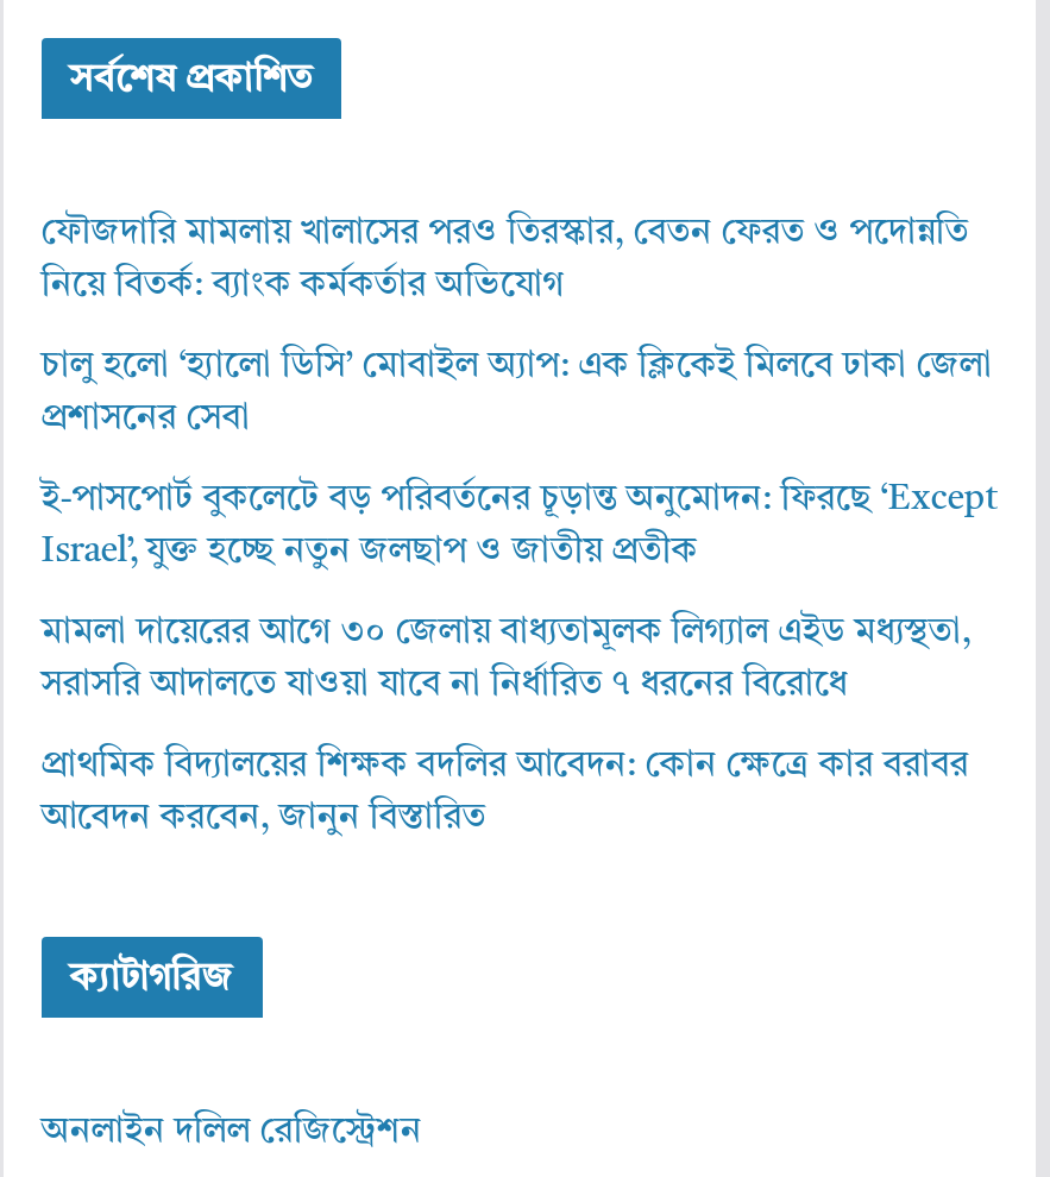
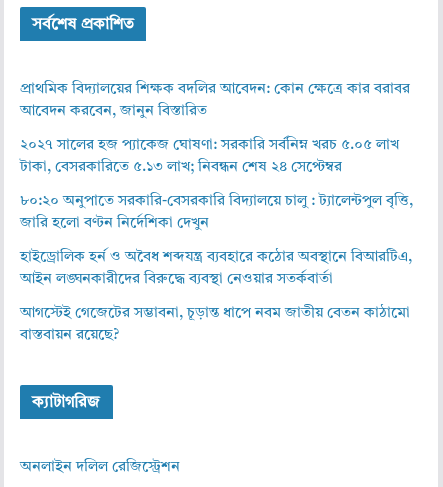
- ফৌজদারি মামলায় খালাসের পরও তিরস্কার, বেতন ফেরত ও পদোন্নতি
- নিয়ে বিতর্ক: ব্যাংক কর্মকর্তার অভিযোগ
- চালু হলো ‘হ্যালো ডিসি’ মোবাইল অ্যাপ: এক ক্লিকেই মিলবে ঢাকা জেলা
- প্রশাসনের সেবা
- ই-পাসপোর্ট বুকলেটে বড় পরিবর্তনের চূড়ান্ত অনুমোদন: ফিরছে ‘Except
- Israel’, যুক্ত হচ্ছে নতুন জলছাপ ও জাতীয় প্রতীক
- মামলা দায়েরের আগে ৩০ জেলায় বাধ্যতামূলক লিগ্যাল এইড মধ্যস্থতা,
- সরাসরি আদালতে যাওয়া যাবে না নির্ধারিত ৭ ধরনের বিরোধে

moved up: প্রাথমিক বিদ্যালয়ের শিক্ষক বদলির আবেদন: কোন ক্ষেত্রে কার বরাবর | আবেদন করবেন, জানুন বিস্তারিত

+ ২০২৭ সালের হজ প্যাকেজ ঘোষণা: সরকারি সর্বনিম্ন খরচ ৫.০৫ লাখ
+ টাকা, বেসরকারিতে ৫.১৩ লাখ; নিবন্ধন শেষ ২৪ সেপ্টেম্বর
+ ৮০:২০ অনুপাতে সরকারি-বেসরকারি বিদ্যালয়ে চালু : ট্যালেন্টপুল বৃত্তি,
+ জারি হলো বণ্টন নির্দেশিকা দেখুন
+ হাইড্রোলিক হর্ন ও অবৈধ শব্দযন্ত্র ব্যবহারে কঠোর অবস্থানে বিআরটিএ,
+ আইন লঙ্ঘনকারীদের বিরুদ্ধে ব্যবস্থা নেওয়ার সতর্কবার্তা
+ আগস্টেই গেজেটের সম্ভাবনা, চূড়ান্ত ধাপে নবম জাতীয় বেতন কাঠামো
+ বাস্তবায়ন রয়েছে?
